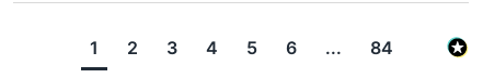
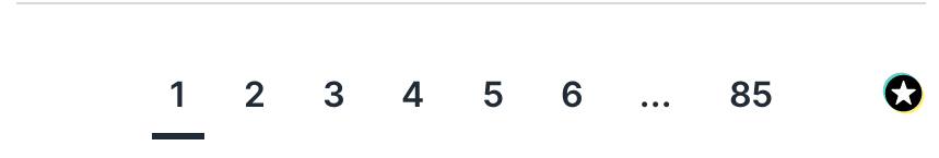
- 84
+ 85
